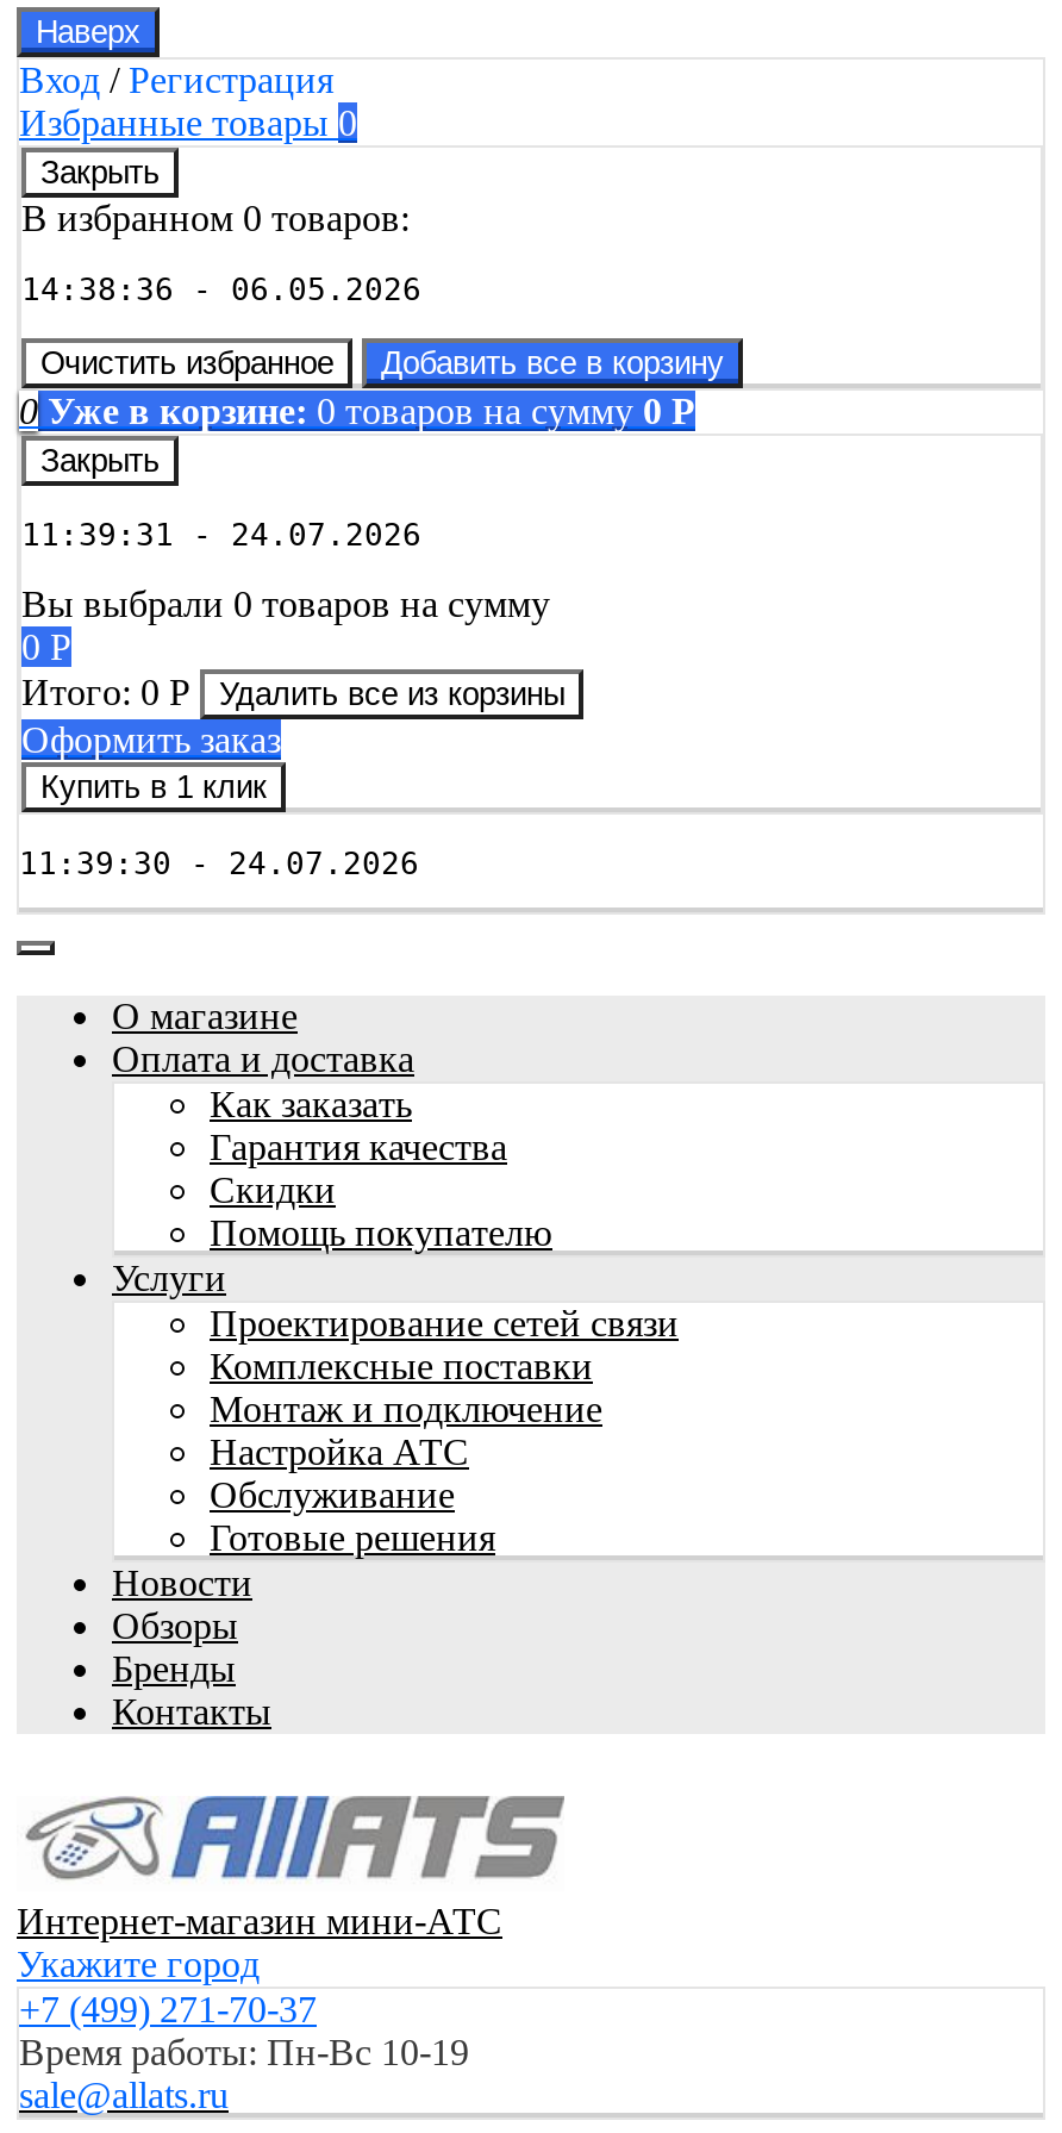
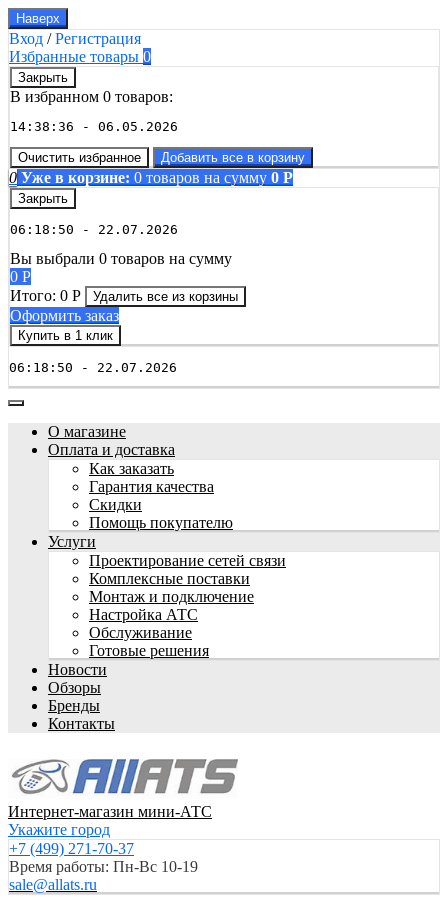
- 11:39:31 - 24.07.2026
+ 06:18:50 - 22.07.2026

- 11:39:30 - 24.07.2026
+ 06:18:50 - 22.07.2026
